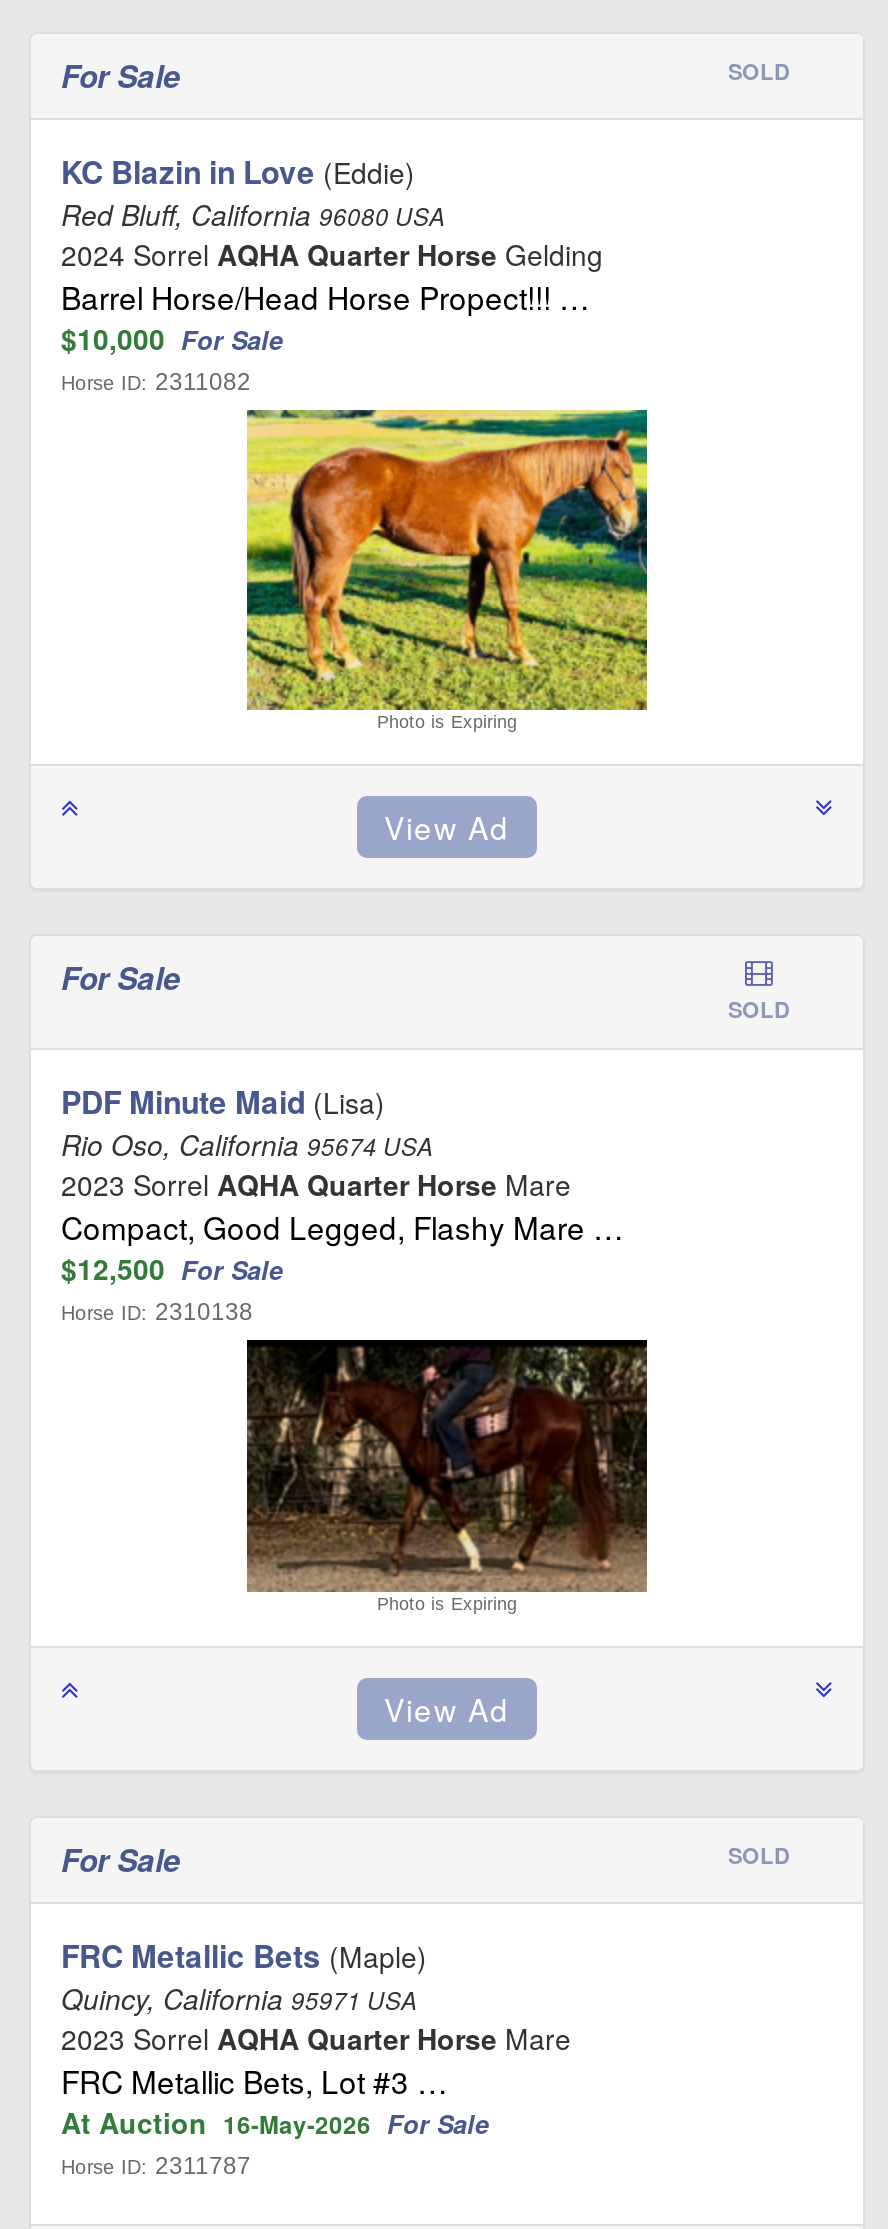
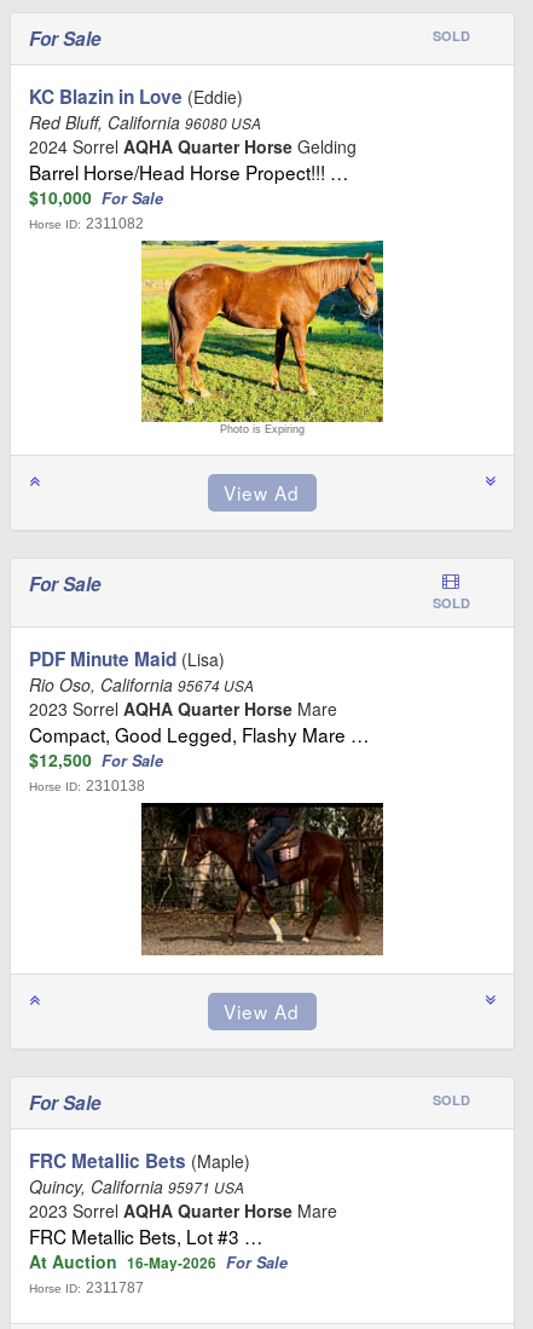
- Photo is Expiring
